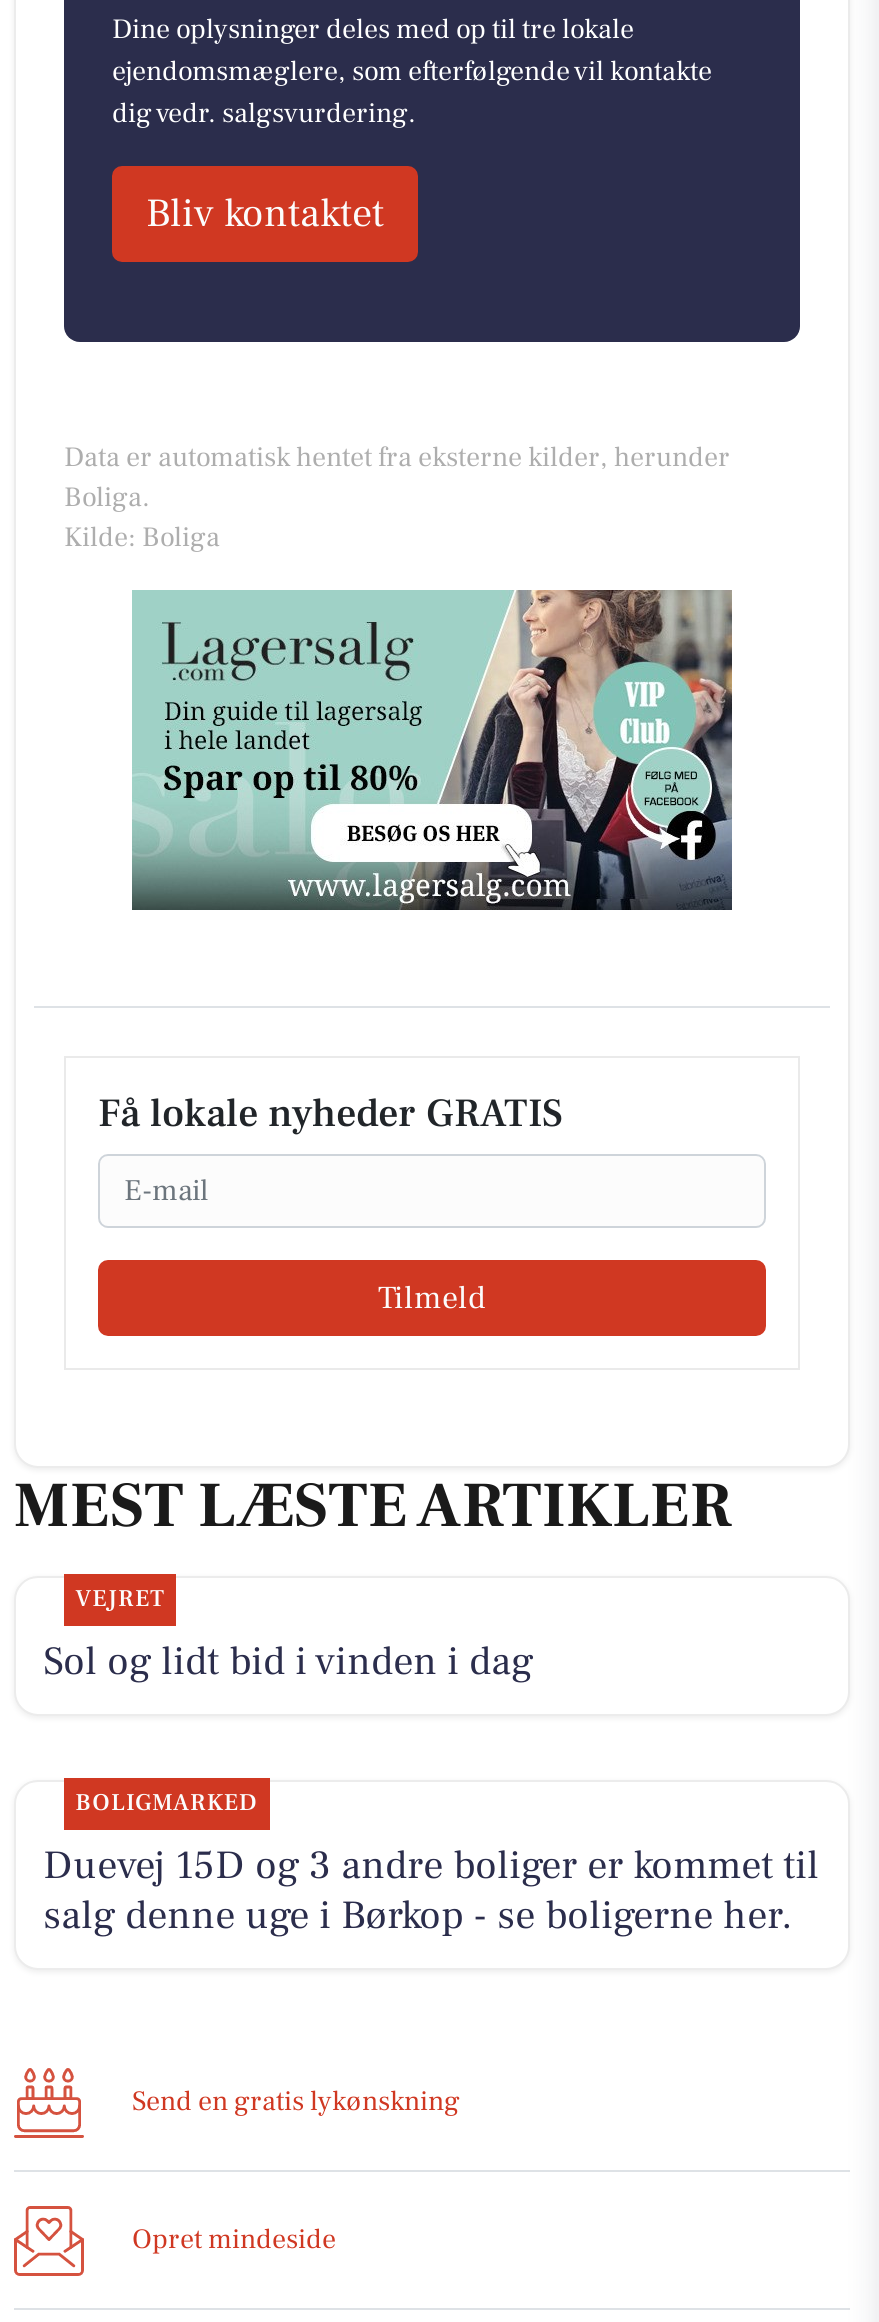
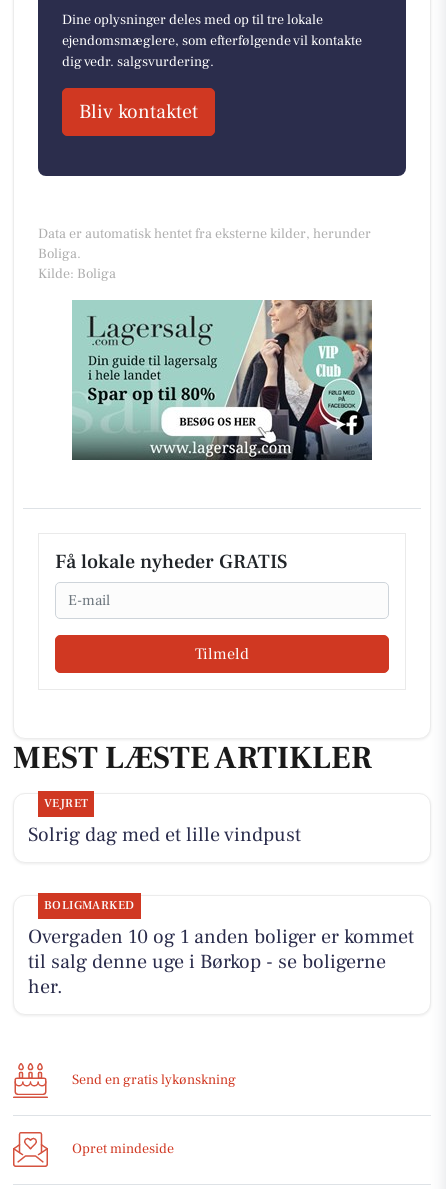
- Sol og lidt bid i vinden i dag
+ Solrig dag med et lille vindpust

- Duevej 15D og 3 andre boliger er kommet til
- salg denne uge i Børkop - se boligerne her.
+ Overgaden 10 og 1 anden boliger er kommet
+ til salg denne uge i Børkop - se boligerne
+ her.
